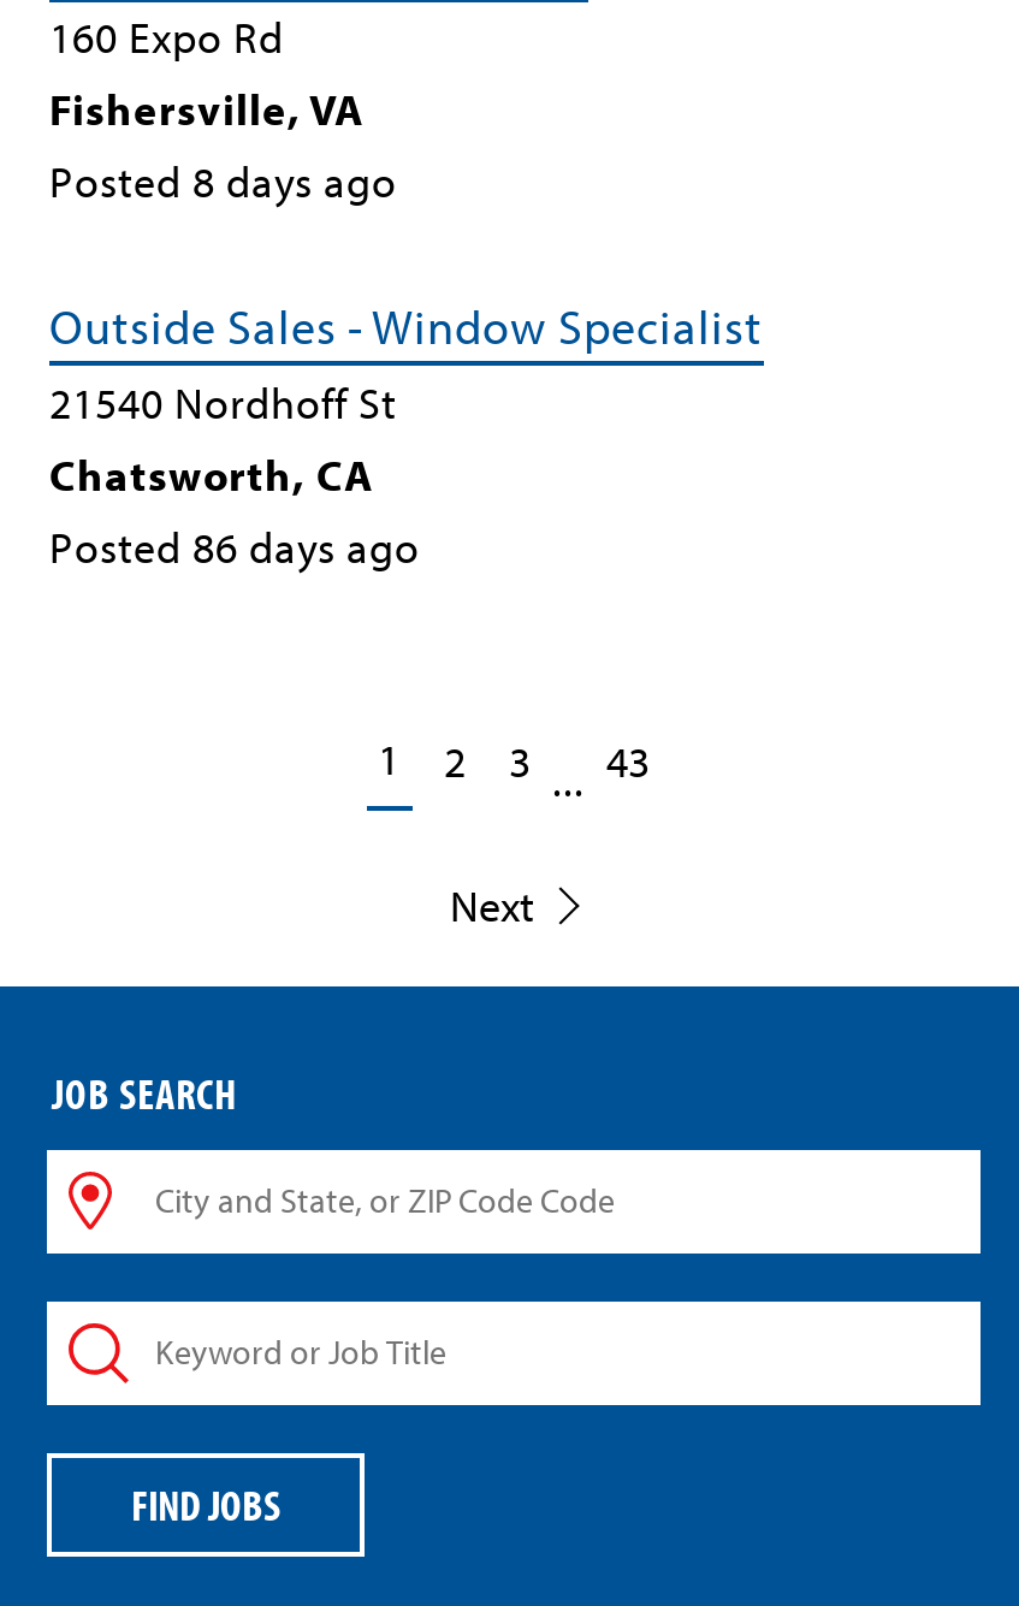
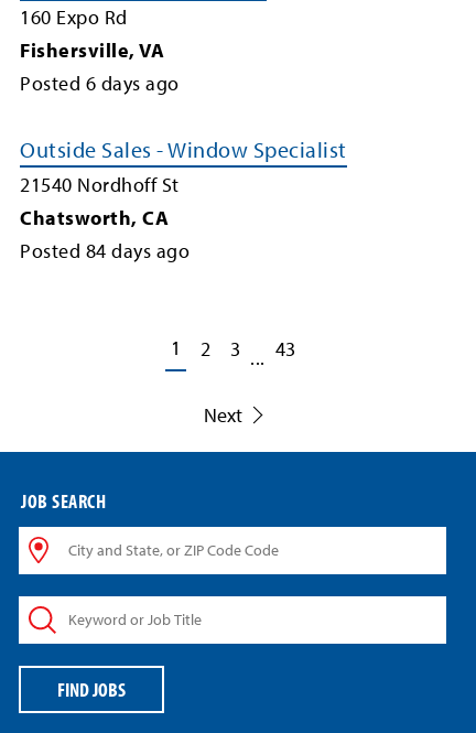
- Posted 8 days ago
+ Posted 6 days ago

- Posted 86 days ago
+ Posted 84 days ago
